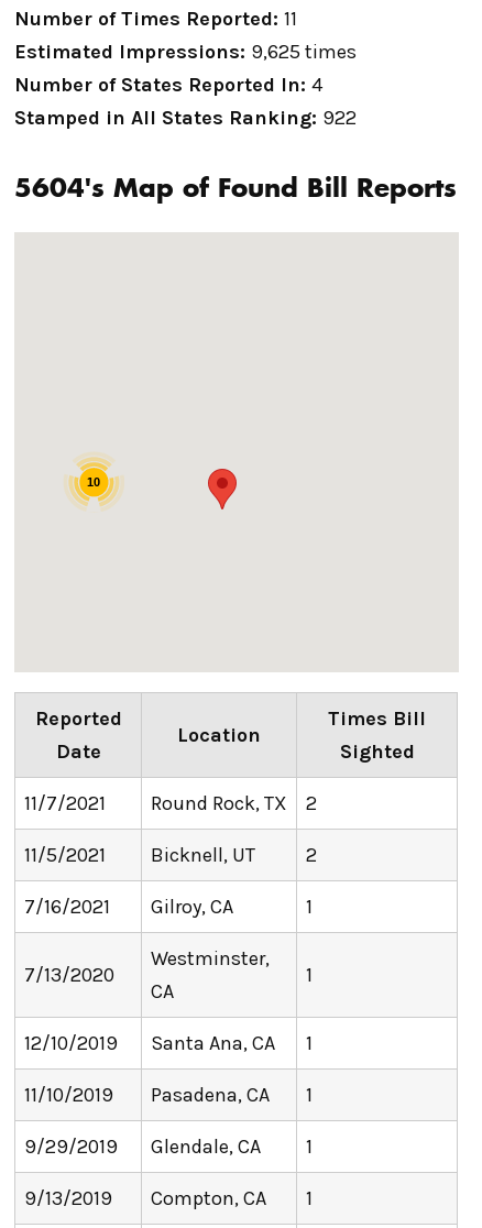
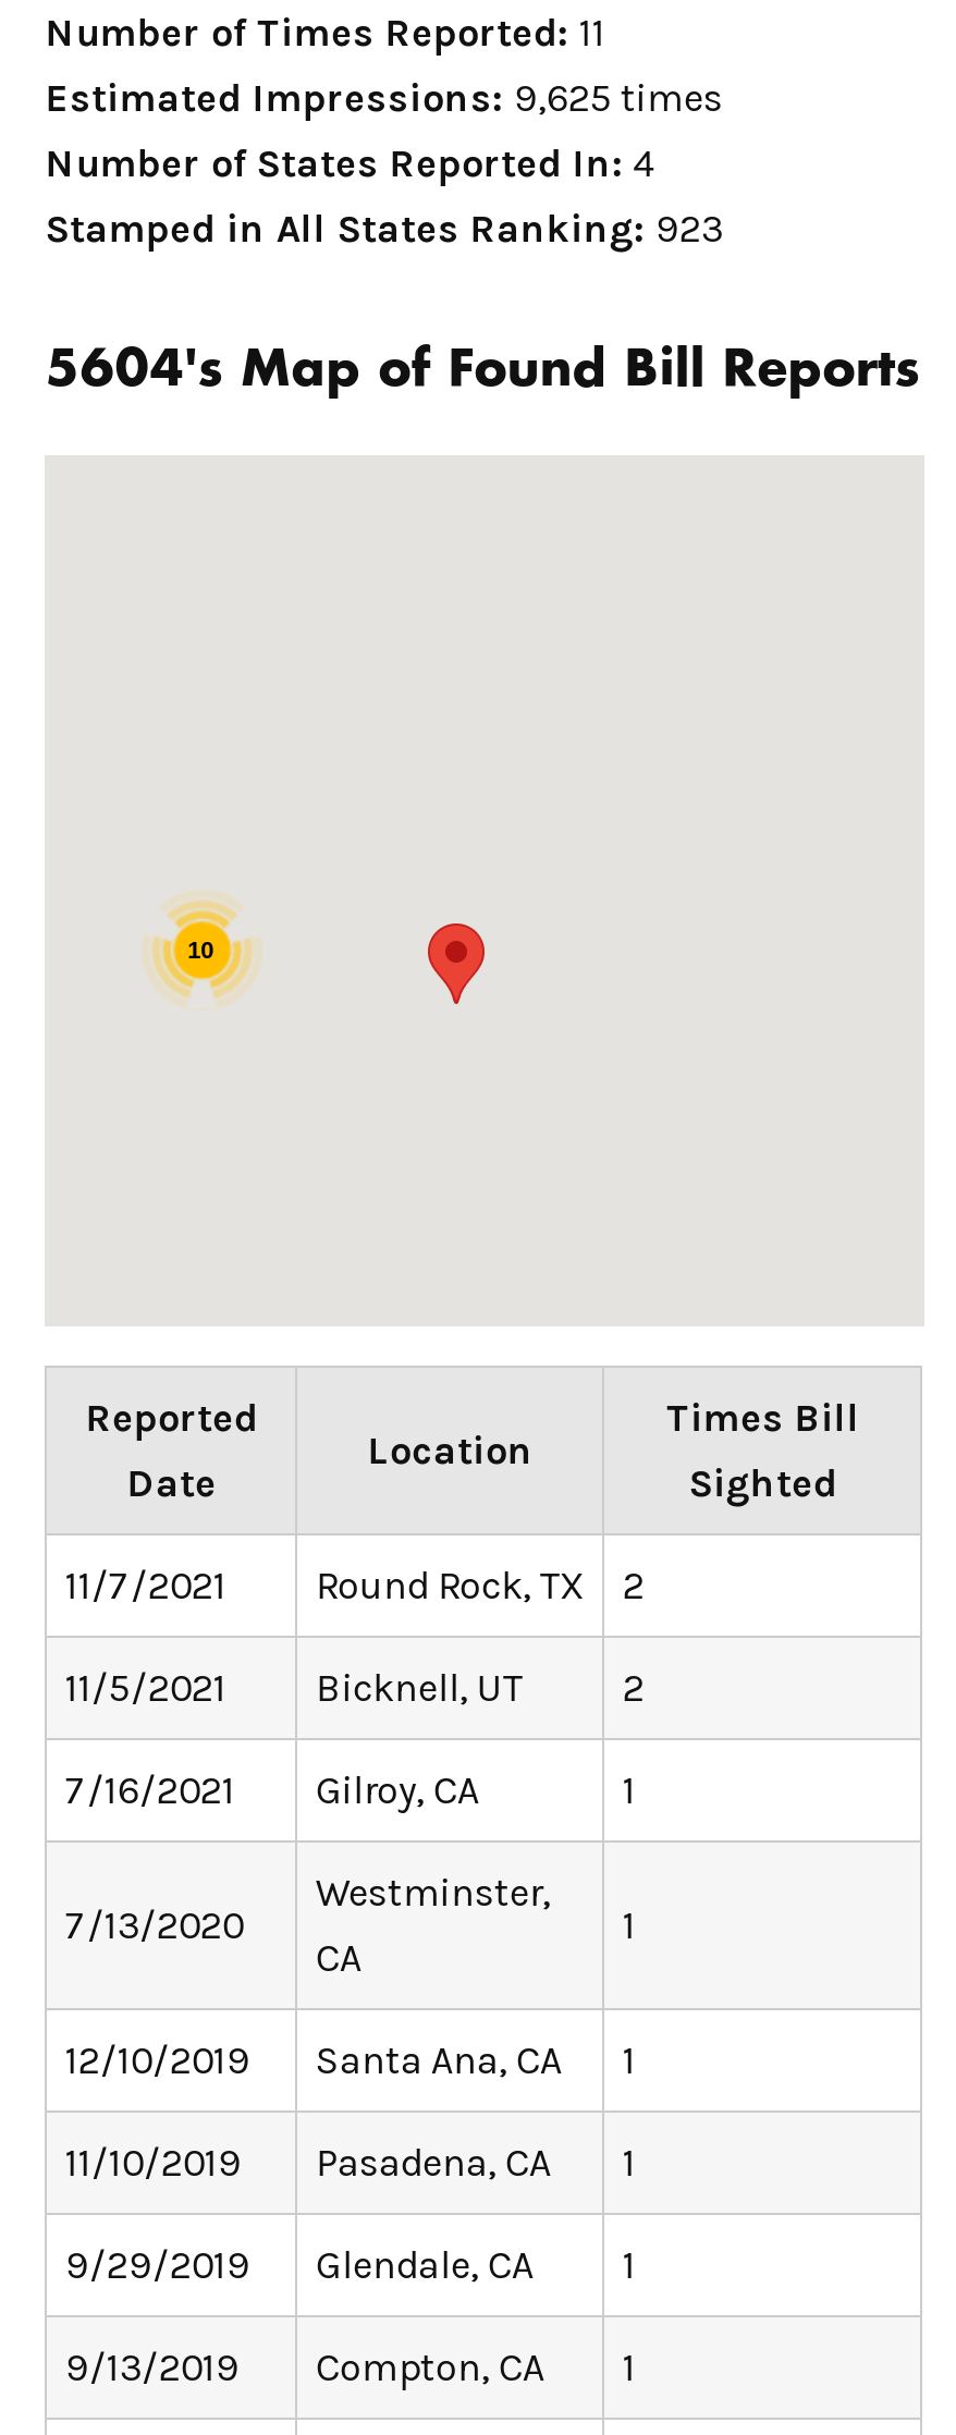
- Stamped in All States Ranking: 922
+ Stamped in All States Ranking: 923
